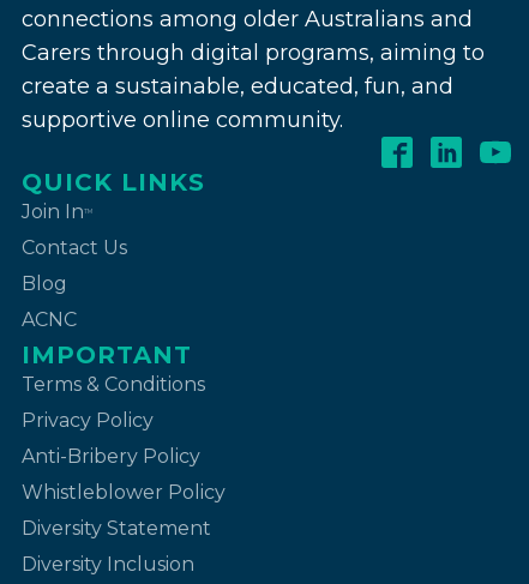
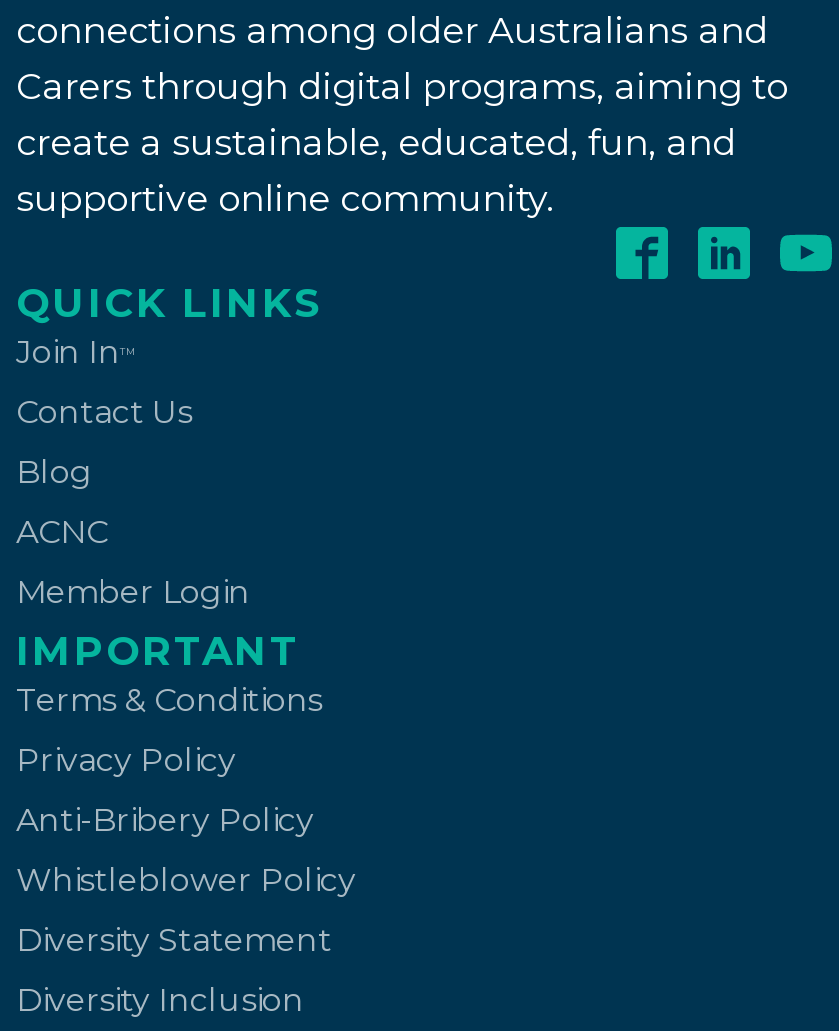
+ Member Login
